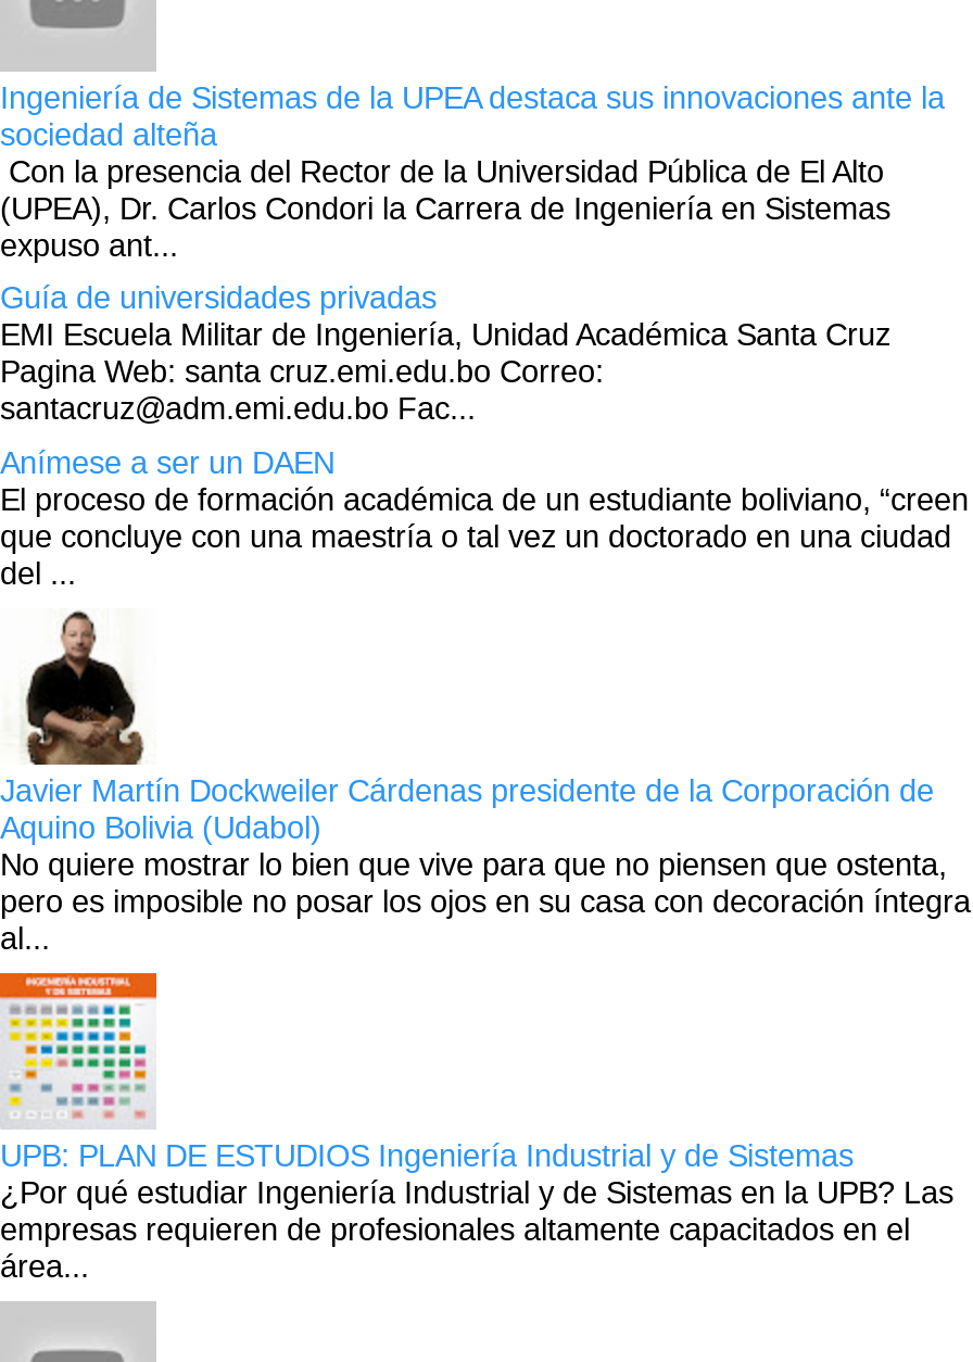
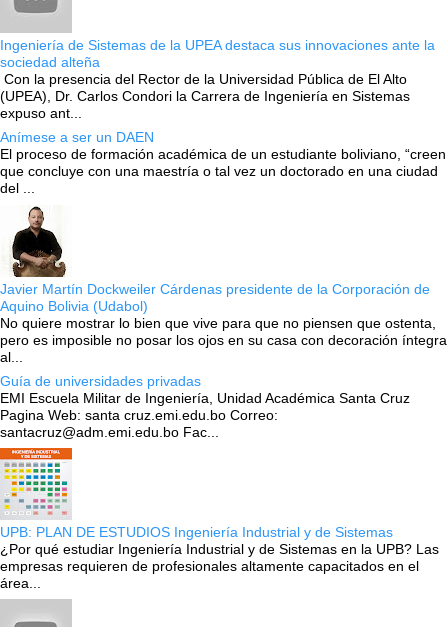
moved down: Guía de universidades privadas | EMI Escuela Militar de Ingeniería, Unidad Académica Santa Cruz | Pagina Web: santa cruz.emi.edu.bo Correo: | santacruz@adm.emi.edu.bo Fac...

moved up: [image] | Anímese a ser un DAEN | El proceso de formación académica de un estudiante boliviano, “creen | ... | pero es imposible no posar los ojos en su casa con decoración íntegra | al...
